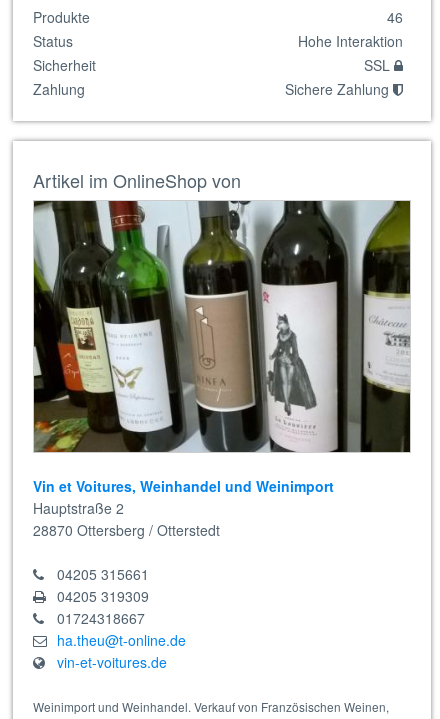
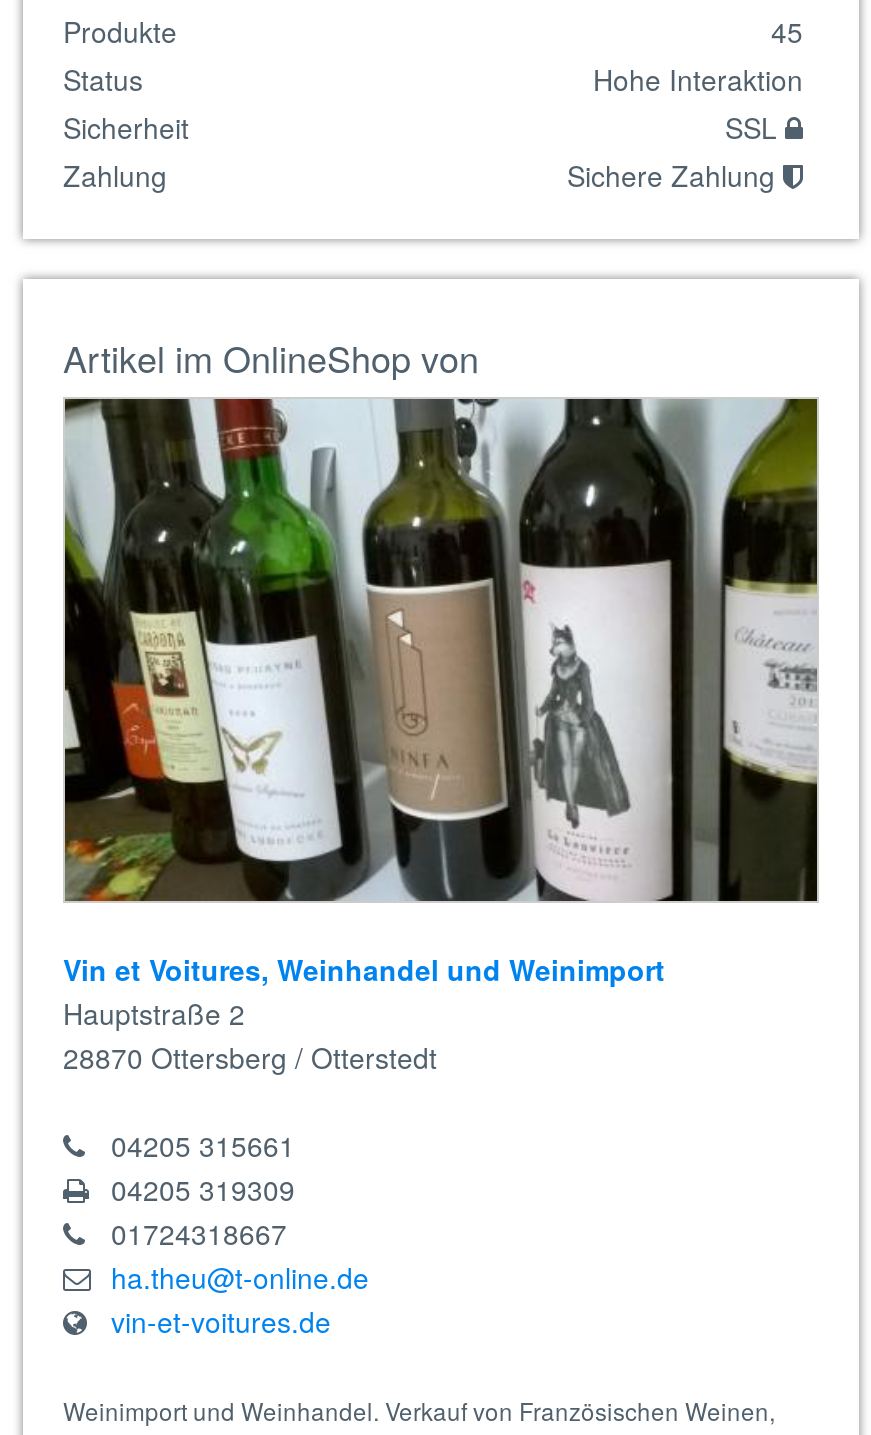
- 46
+ 45
